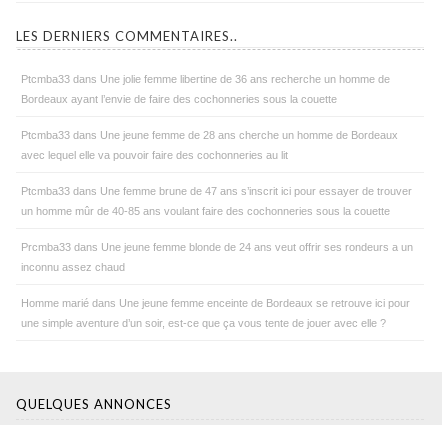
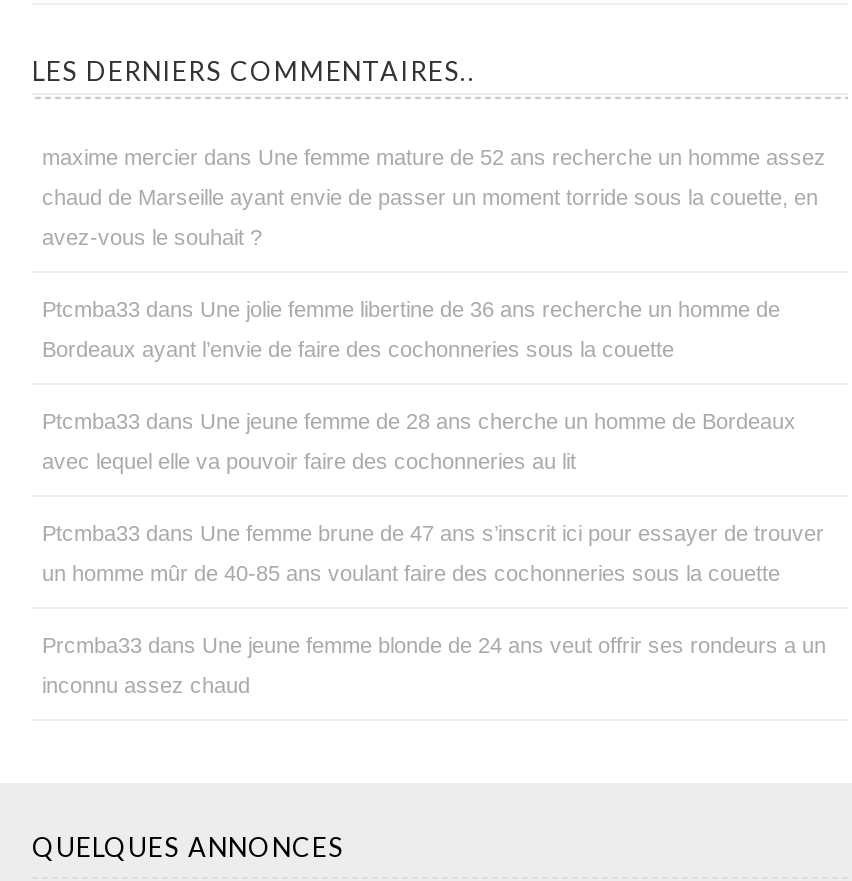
+ maxime mercier dans Une femme mature de 52 ans recherche un homme assez
+ chaud de Marseille ayant envie de passer un moment torride sous la couette, en
+ avez-vous le souhait ?

moved down: Ptcmba33 dans Une jolie femme libertine de 36 ans recherche un homme de | Bordeaux ayant l’envie de faire des cochonneries sous la couette | Ptcmba33 dans Une jeune femme de 28 ans cherche un homme de Bordeaux | avec lequel elle va pouvoir faire des cochonneries au lit | Ptcmba33 dans Une femme brune de 47 ans s’inscrit ici pour essayer de trouver | un homme mûr de 40-85 ans voulant faire des cochonneries sous la couette | Prcmba33 dans Une jeune femme blonde de 24 ans veut offrir ses rondeurs a un | inconnu assez chaud

- Homme marié dans Une jeune femme enceinte de Bordeaux se retrouve ici pour
- une simple aventure d’un soir, est-ce que ça vous tente de jouer avec elle ?
